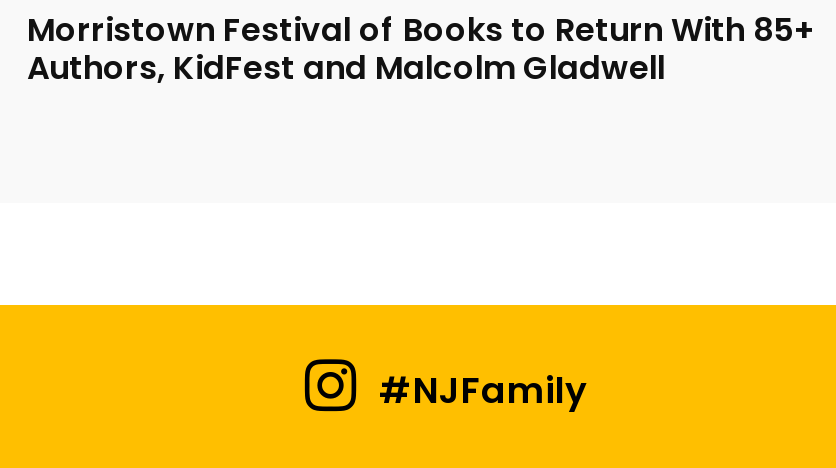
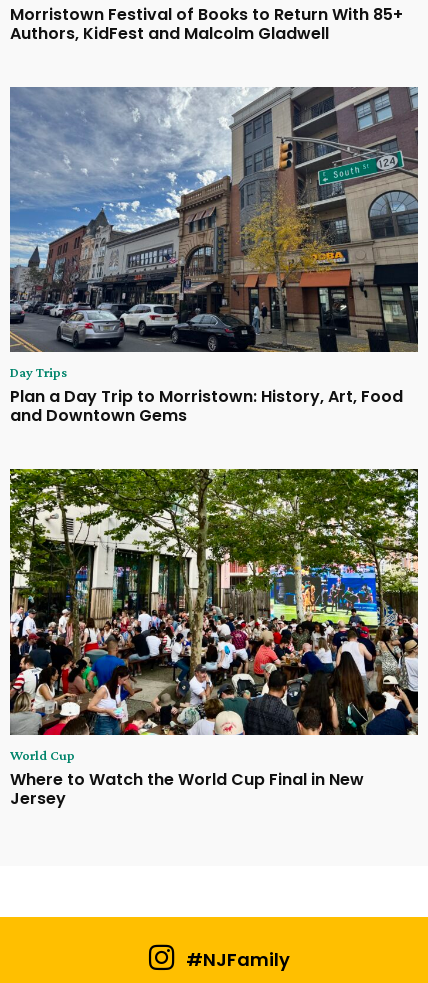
+ [image]
+ Day Trips
+ Plan a Day Trip to Morristown: History, Art, Food
+ and Downtown Gems

+ [image]
+ World Cup
+ Where to Watch the World Cup Final in New
+ Jersey
